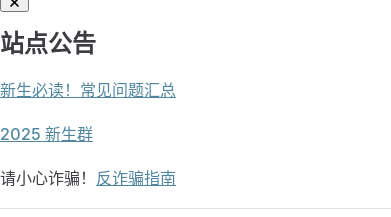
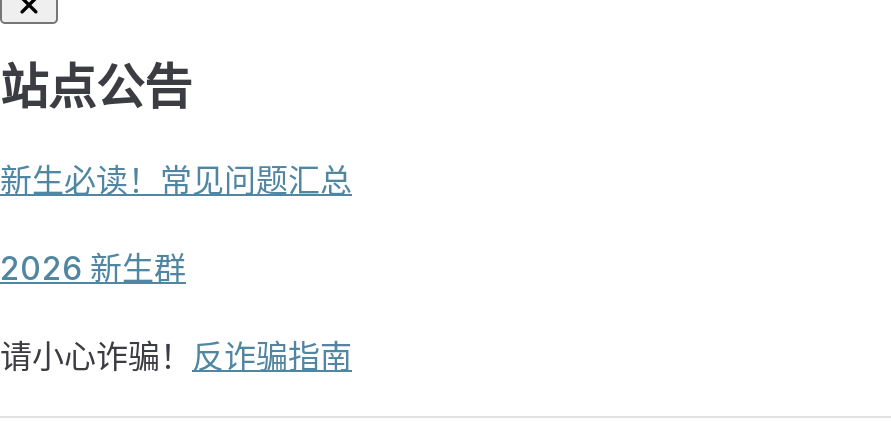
- 2025 新生群
+ 2026 新生群
